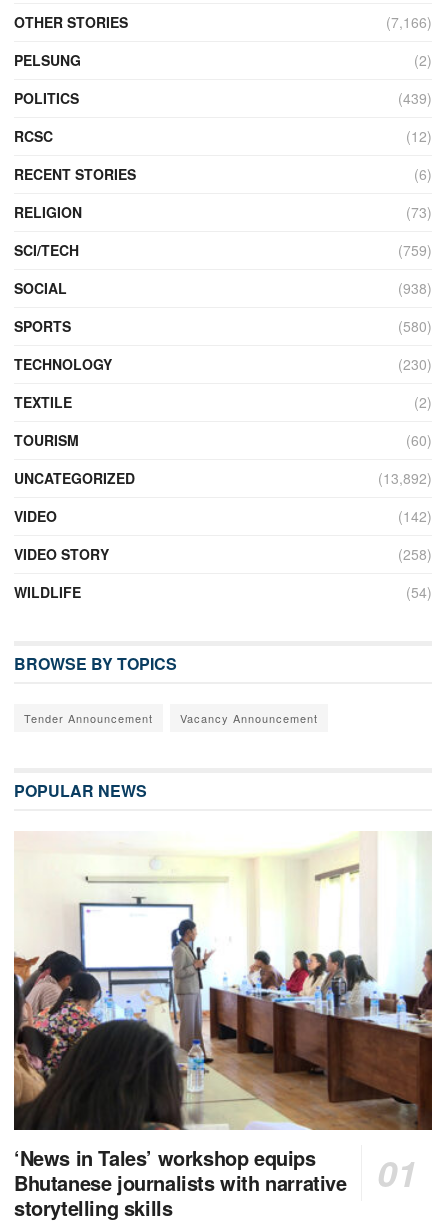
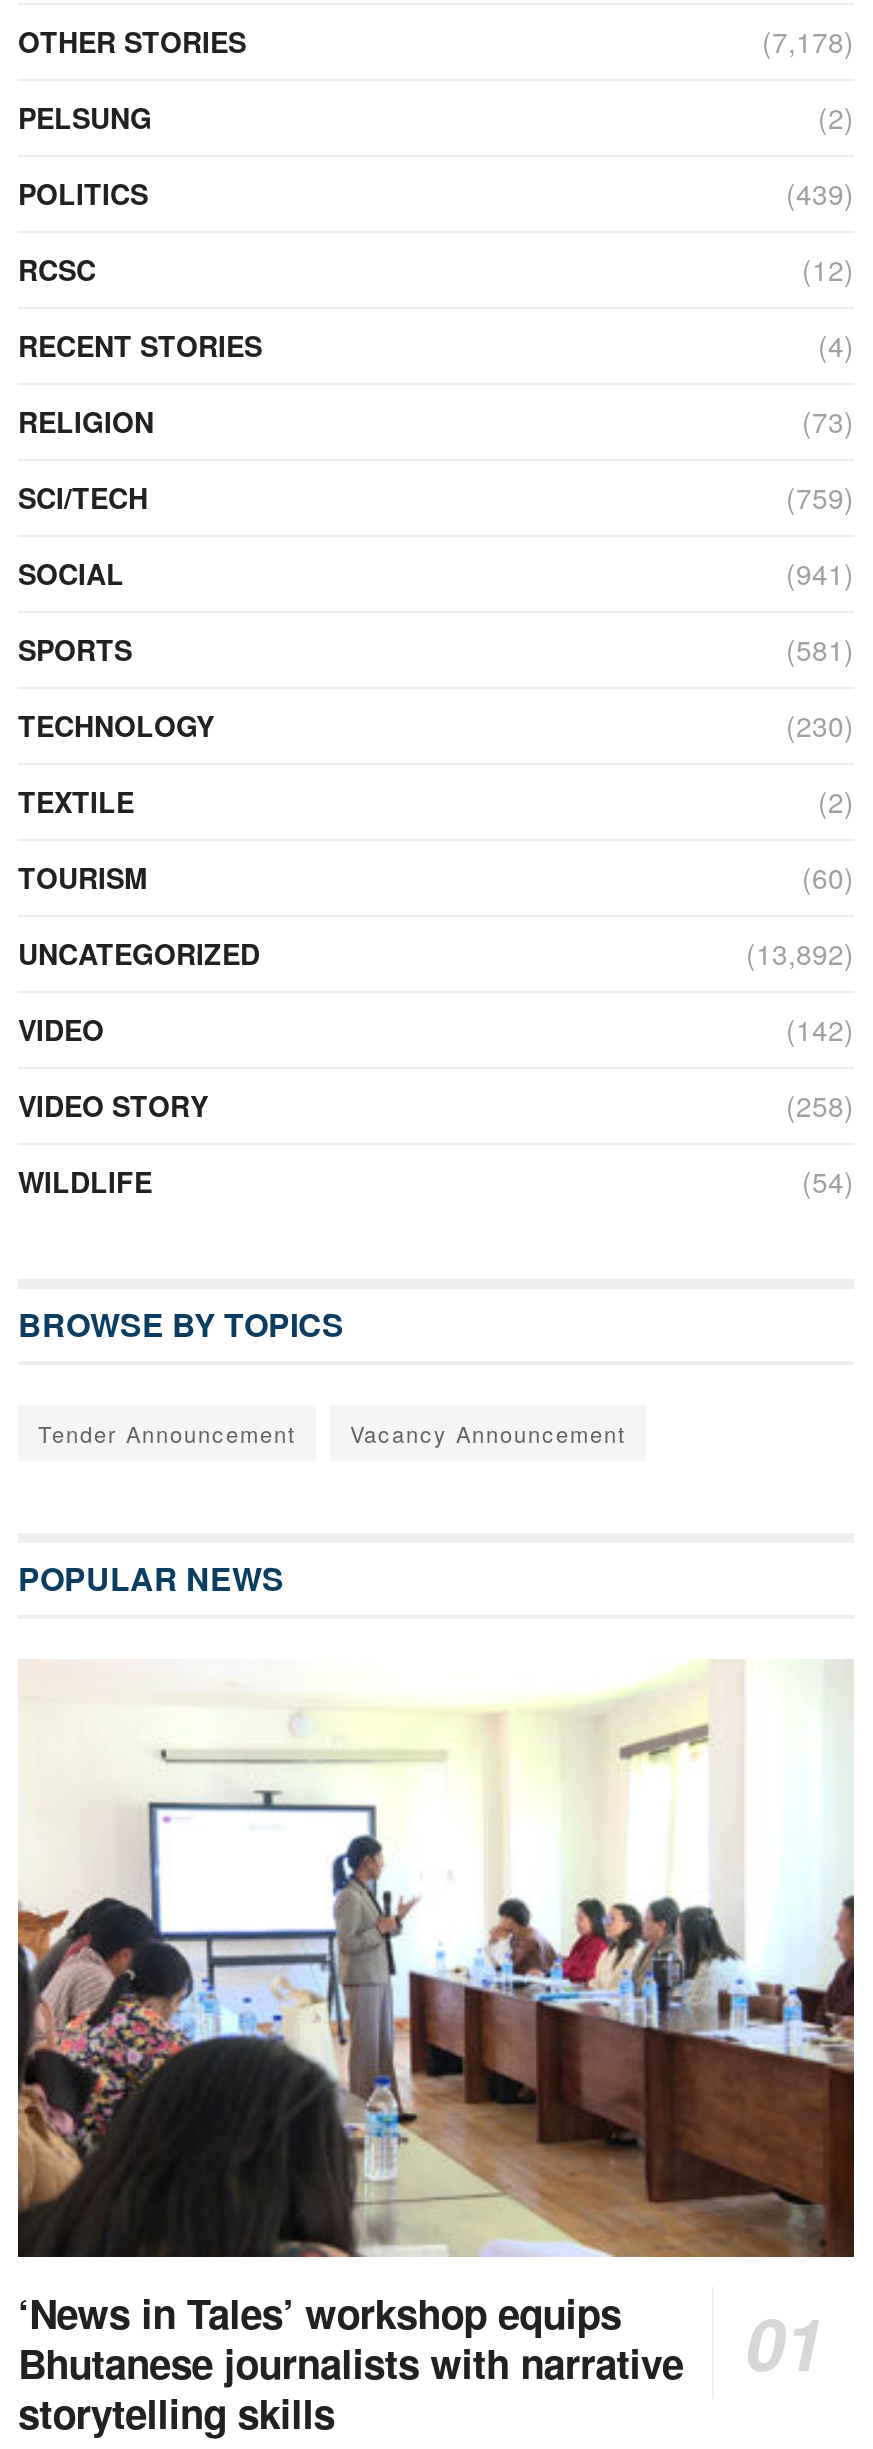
- (7,166)
+ (7,178)

- (6)
+ (4)

- (938)
+ (941)

- (580)
+ (581)
